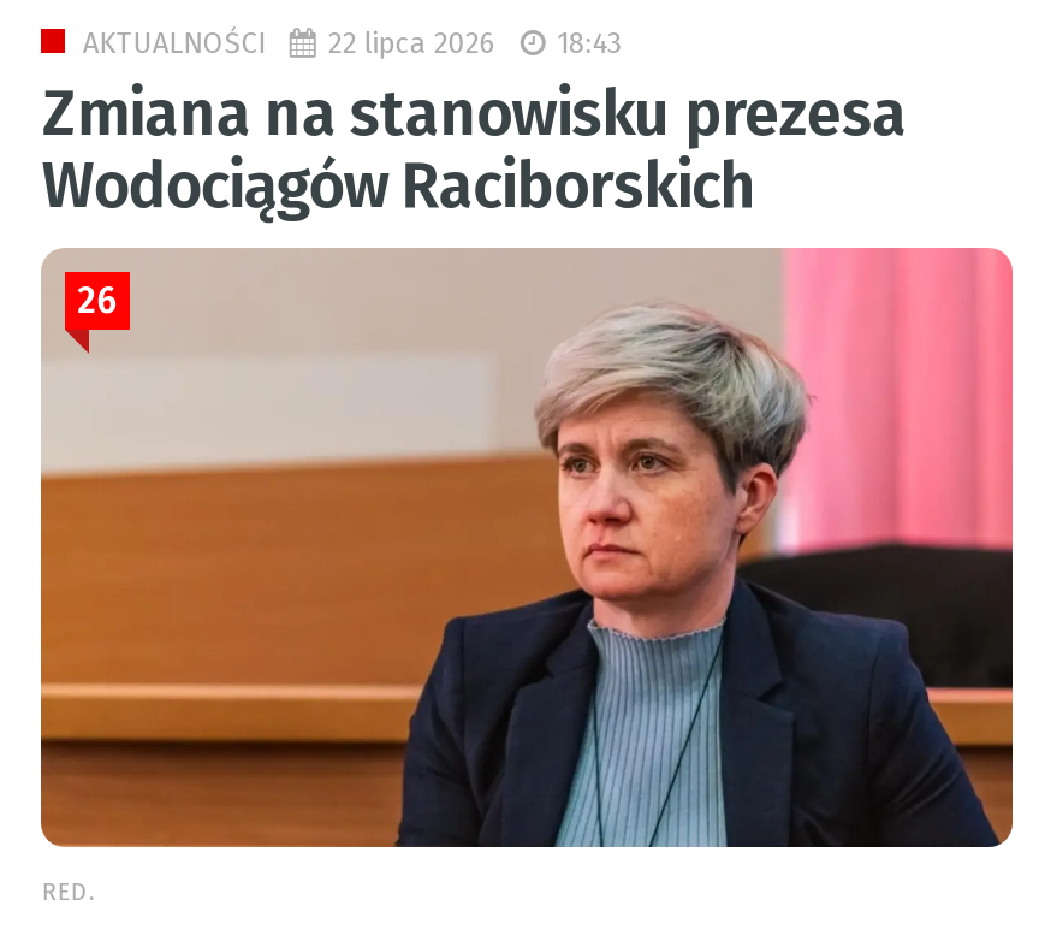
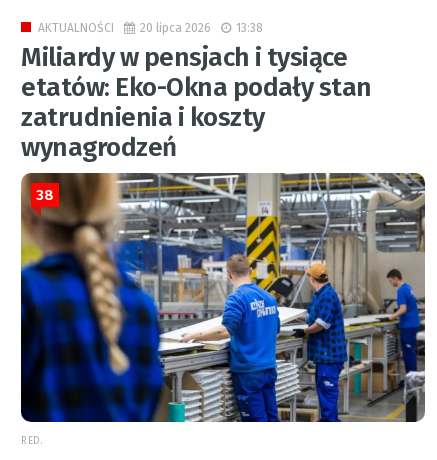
- 22 lipca 2026
- 18:43
- Zmiana na stanowisku prezesa
- Wodociągów Raciborskich
+ 20 lipca 2026
+ 13:38
+ Miliardy w pensjach i tysiące
+ etatów: Eko-Okna podały stan
+ zatrudnienia i koszty
+ wynagrodzeń

- [image]
- 26
+ [image]
+ 38
